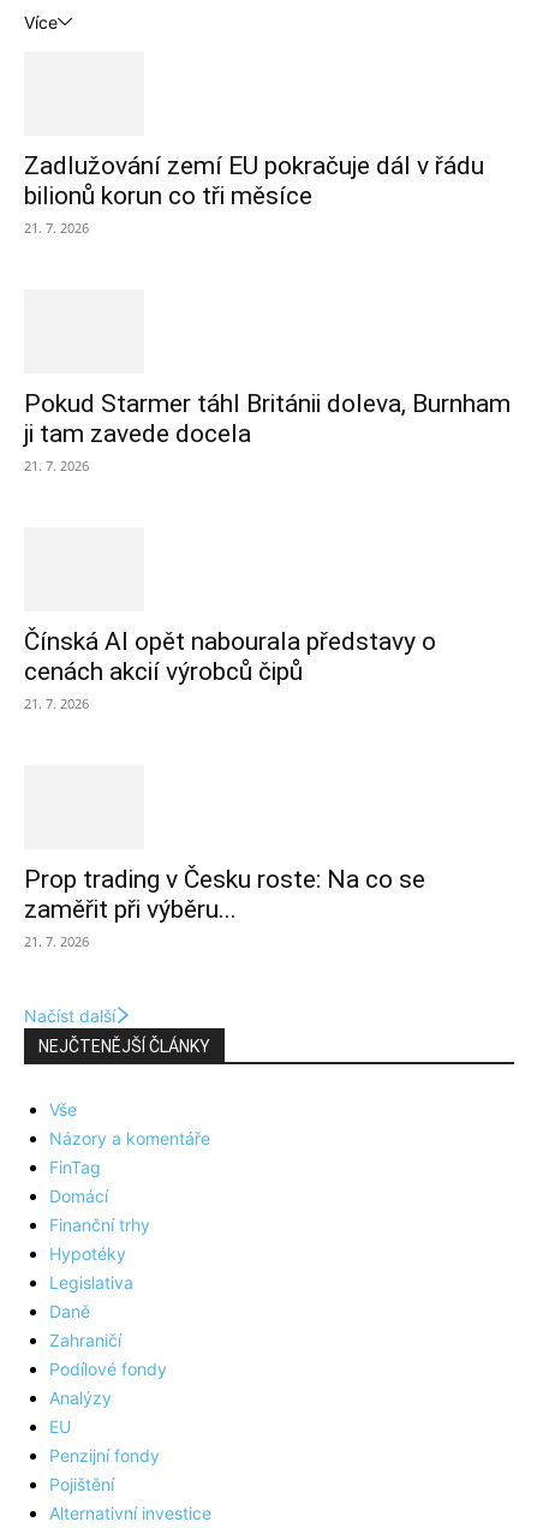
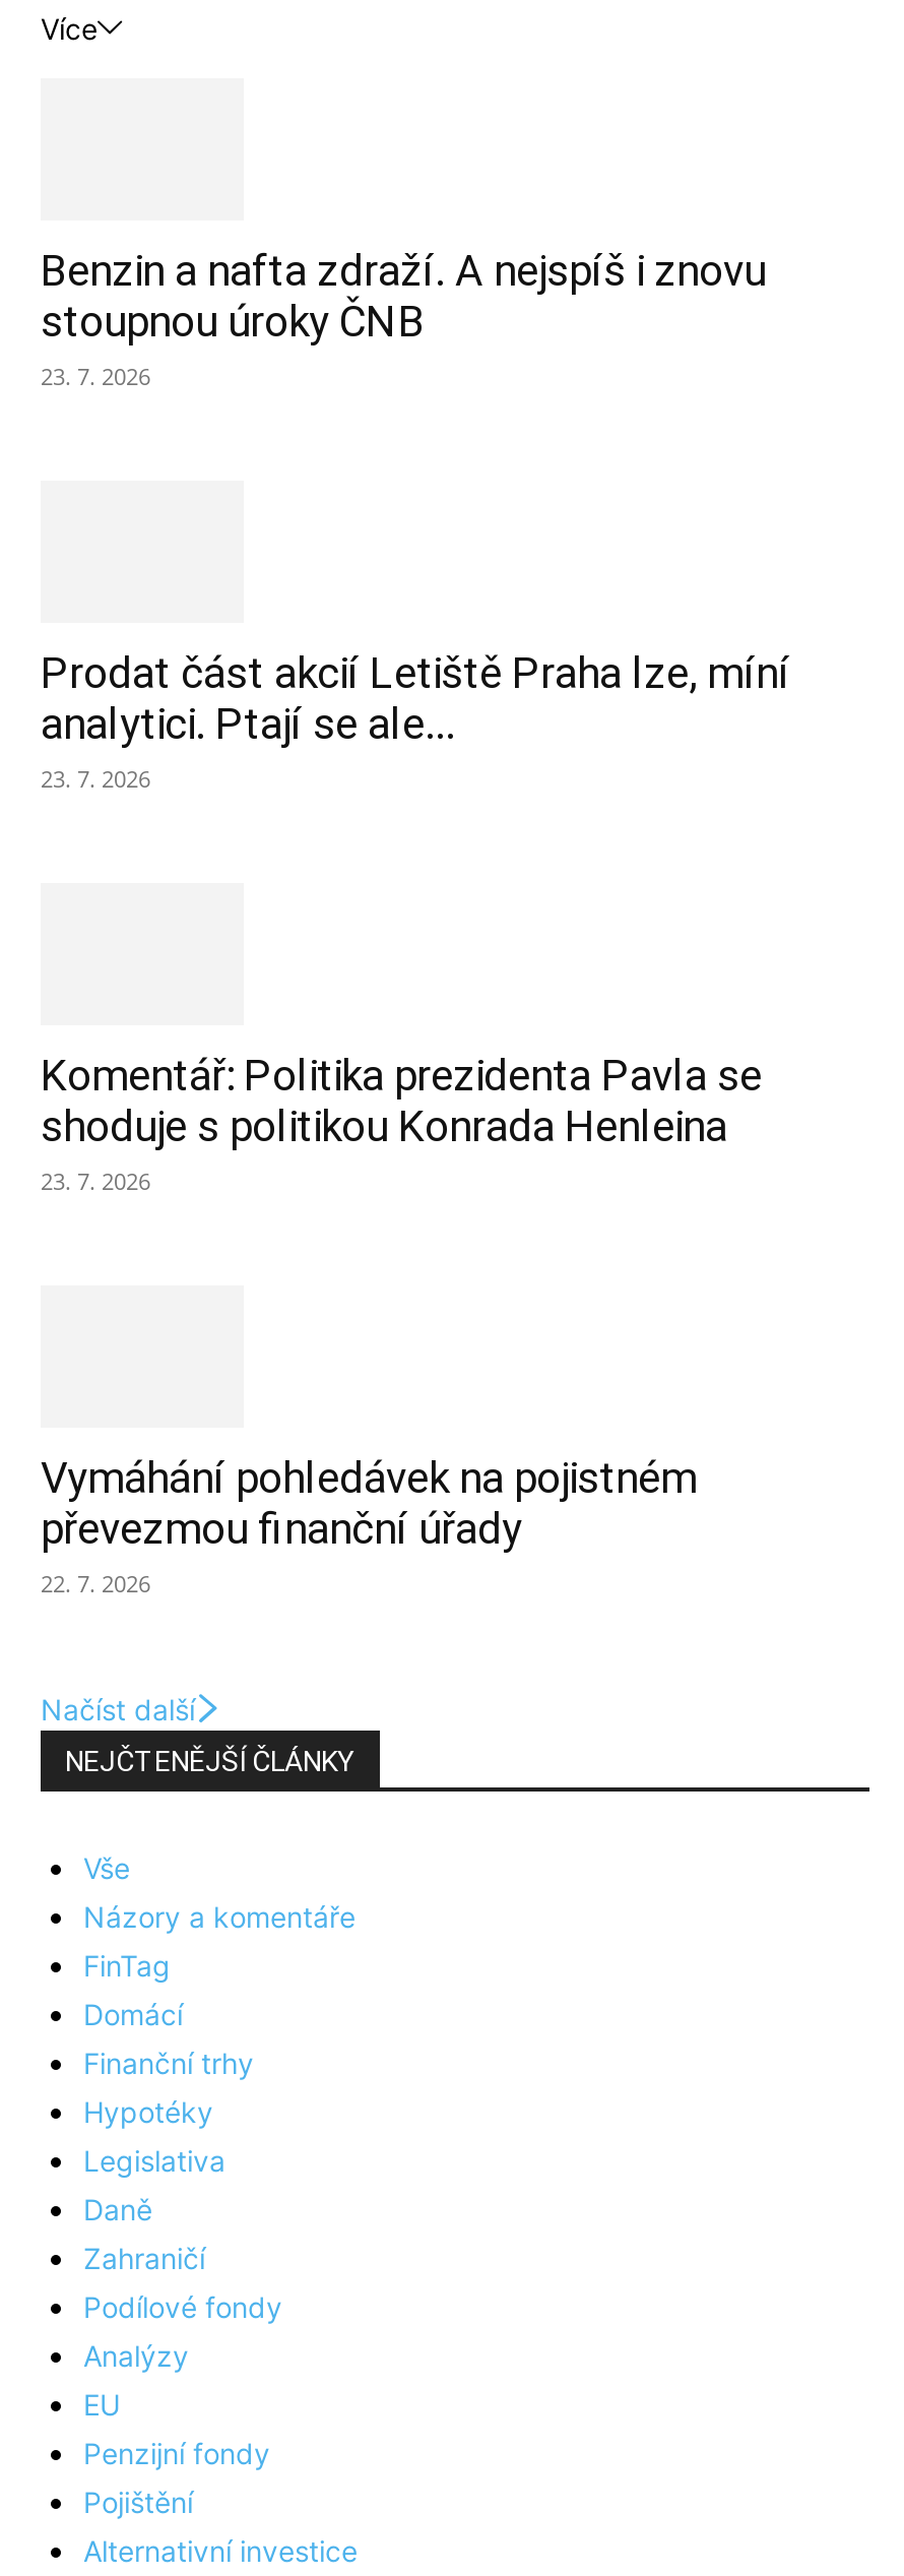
- Zadlužování zemí EU pokračuje dál v řádu
- bilionů korun co tři měsíce
- 21. 7. 2026
+ Benzin a nafta zdraží. A nejspíš i znovu
+ stoupnou úroky ČNB
+ 23. 7. 2026

- Pokud Starmer táhl Británii doleva, Burnham
- ji tam zavede docela
- 21. 7. 2026
+ Prodat část akcií Letiště Praha lze, míní
+ analytici. Ptají se ale...
+ 23. 7. 2026

- Čínská AI opět nabourala představy o
- cenách akcií výrobců čipů
- 21. 7. 2026
+ Komentář: Politika prezidenta Pavla se
+ shoduje s politikou Konrada Henleina
+ 23. 7. 2026

- Prop trading v Česku roste: Na co se
- zaměřit při výběru...
- 21. 7. 2026
+ Vymáhání pohledávek na pojistném
+ převezmou finanční úřady
+ 22. 7. 2026
